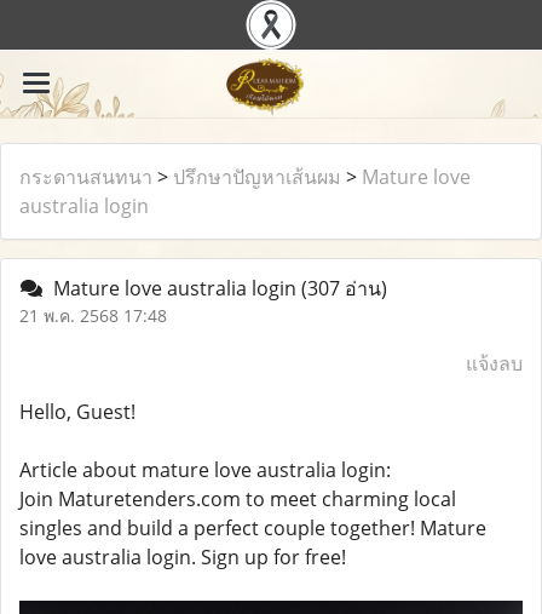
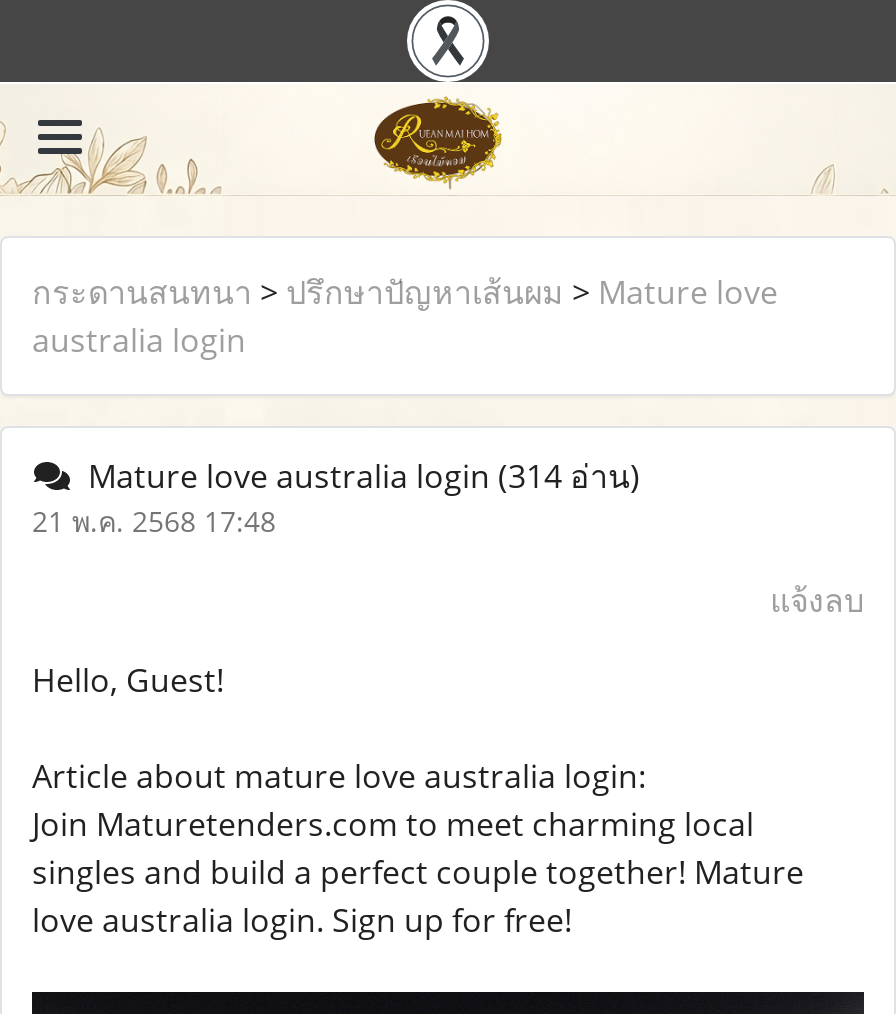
- Mature love australia login (307 อ่าน)
+ Mature love australia login (314 อ่าน)
